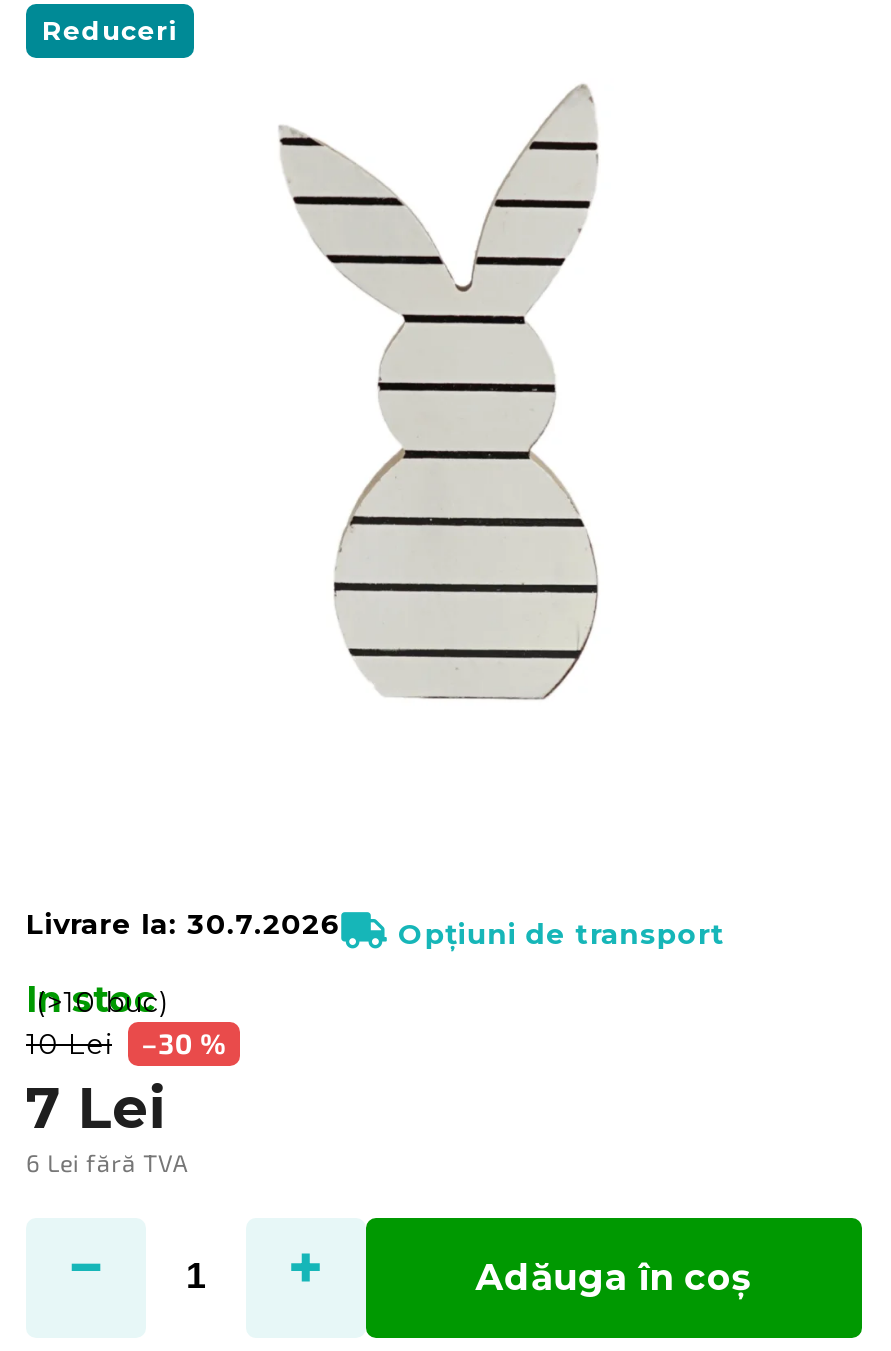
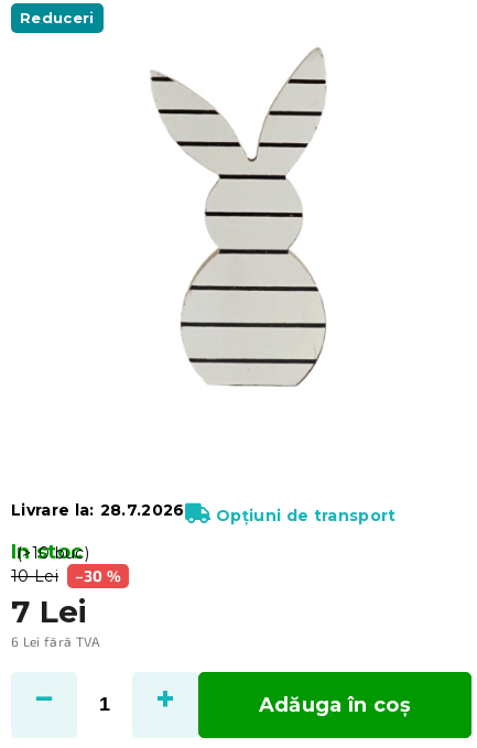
- Livrare la: 30.7.2026 Opțiuni de transport
+ Livrare la: 28.7.2026 Opțiuni de transport
